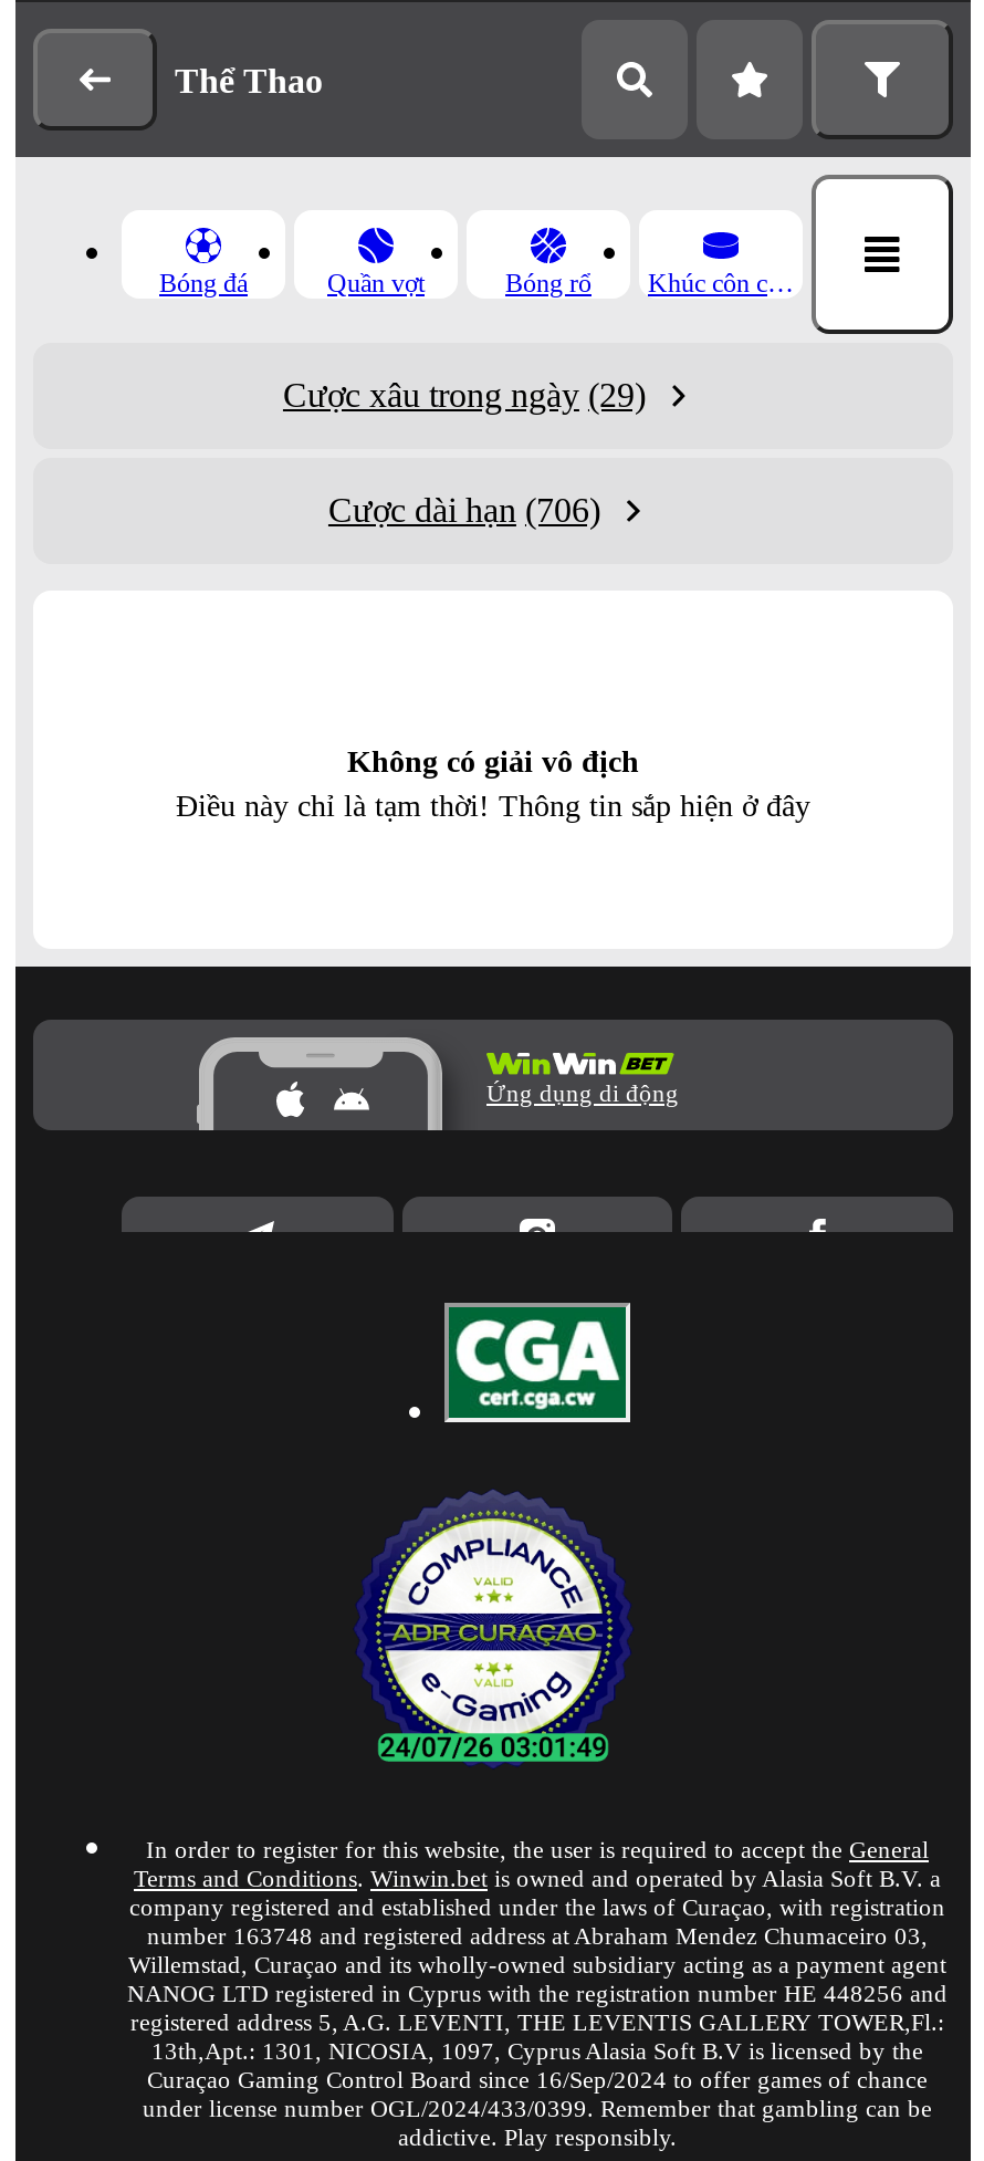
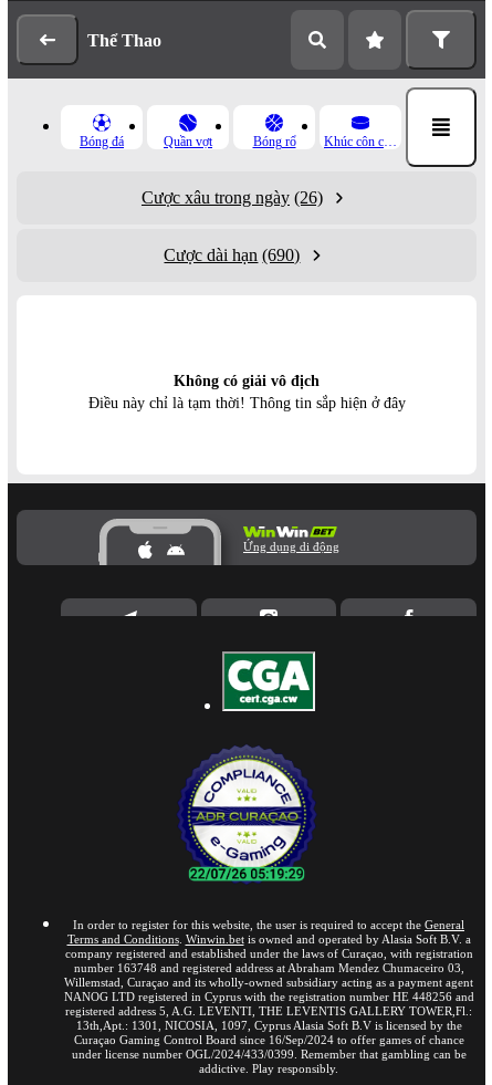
- Cược xâu trong ngày (29)
+ Cược xâu trong ngày (26)

- Cược dài hạn (706)
+ Cược dài hạn (690)
